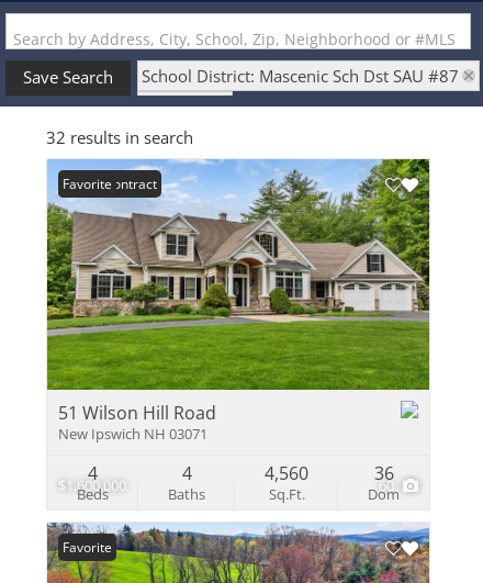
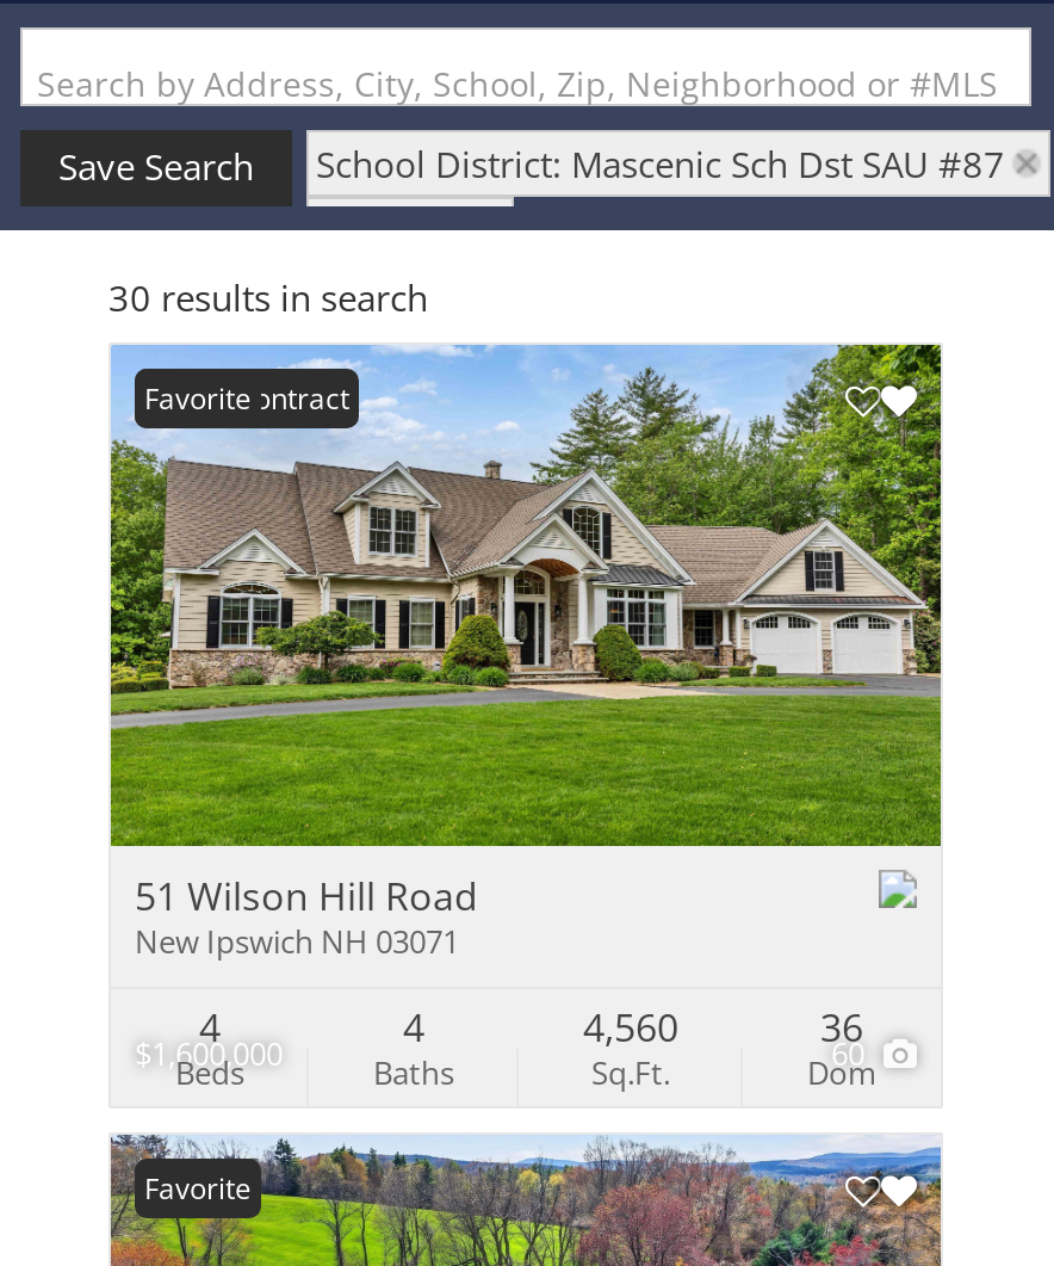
- 32 results in search
+ 30 results in search
